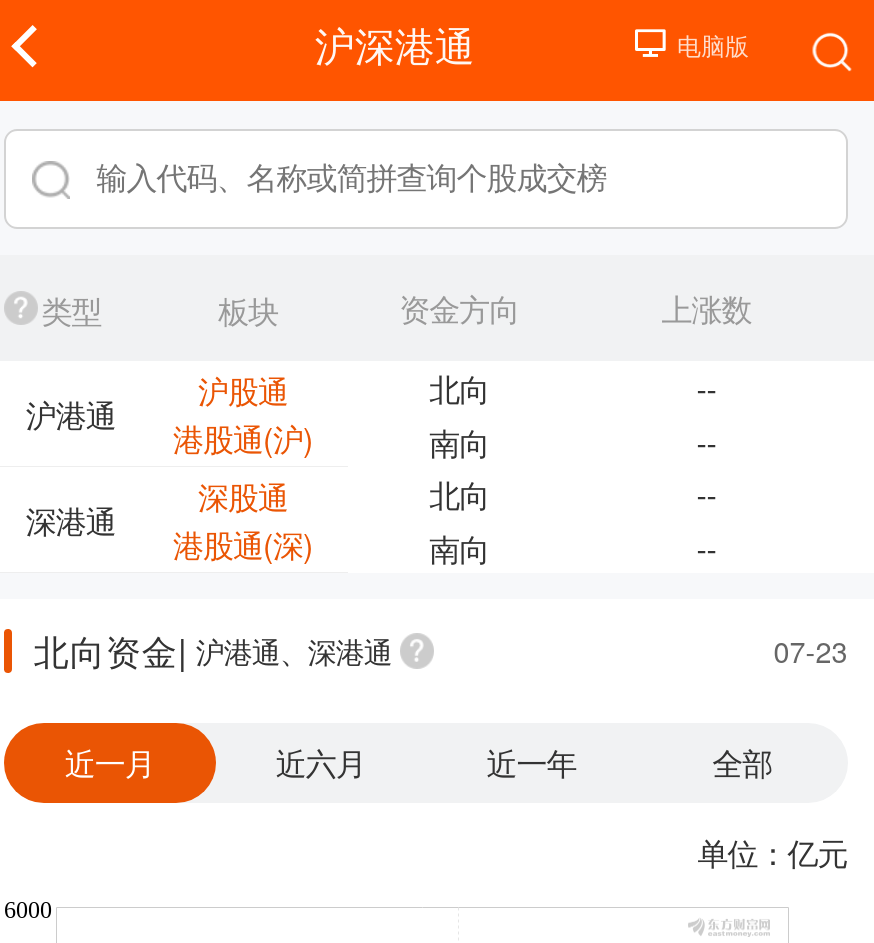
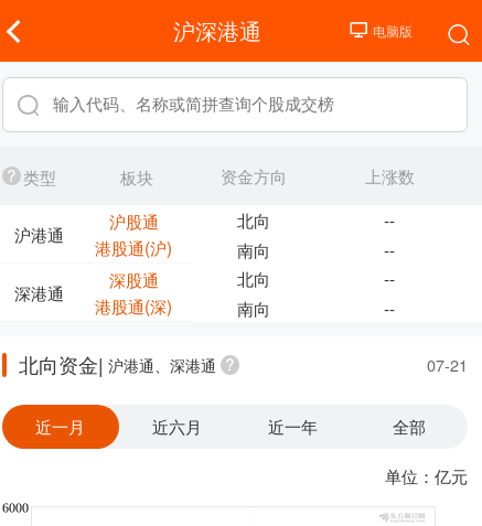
- 07-23
+ 07-21
